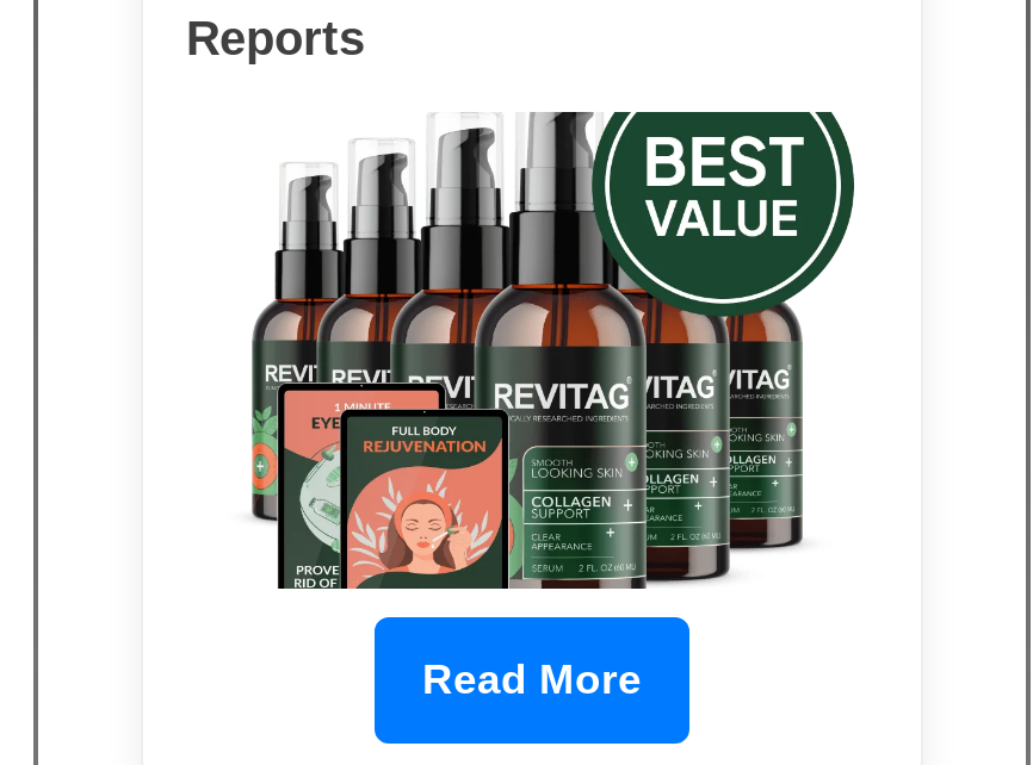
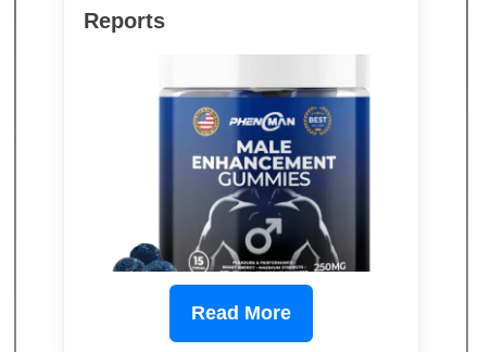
- [image]
+ [image]
